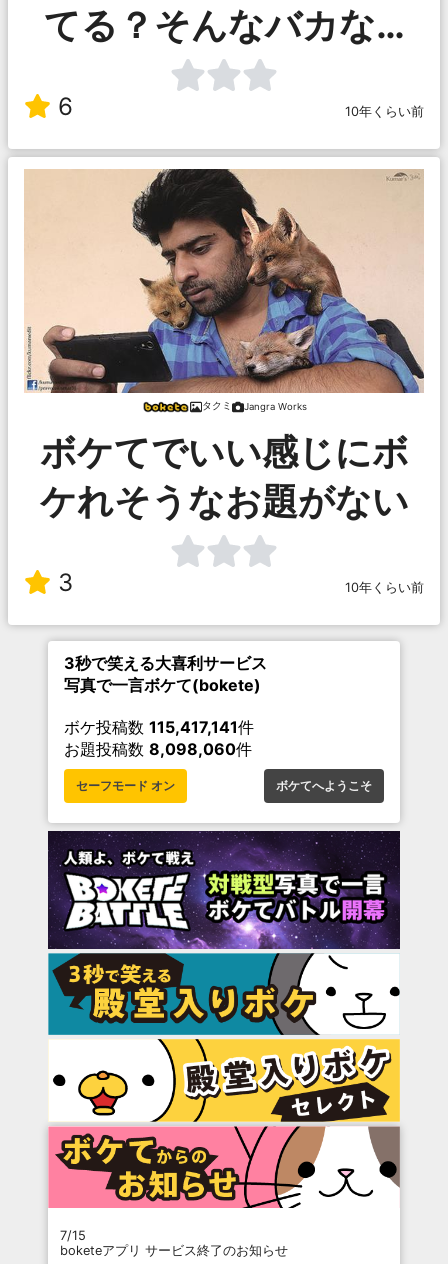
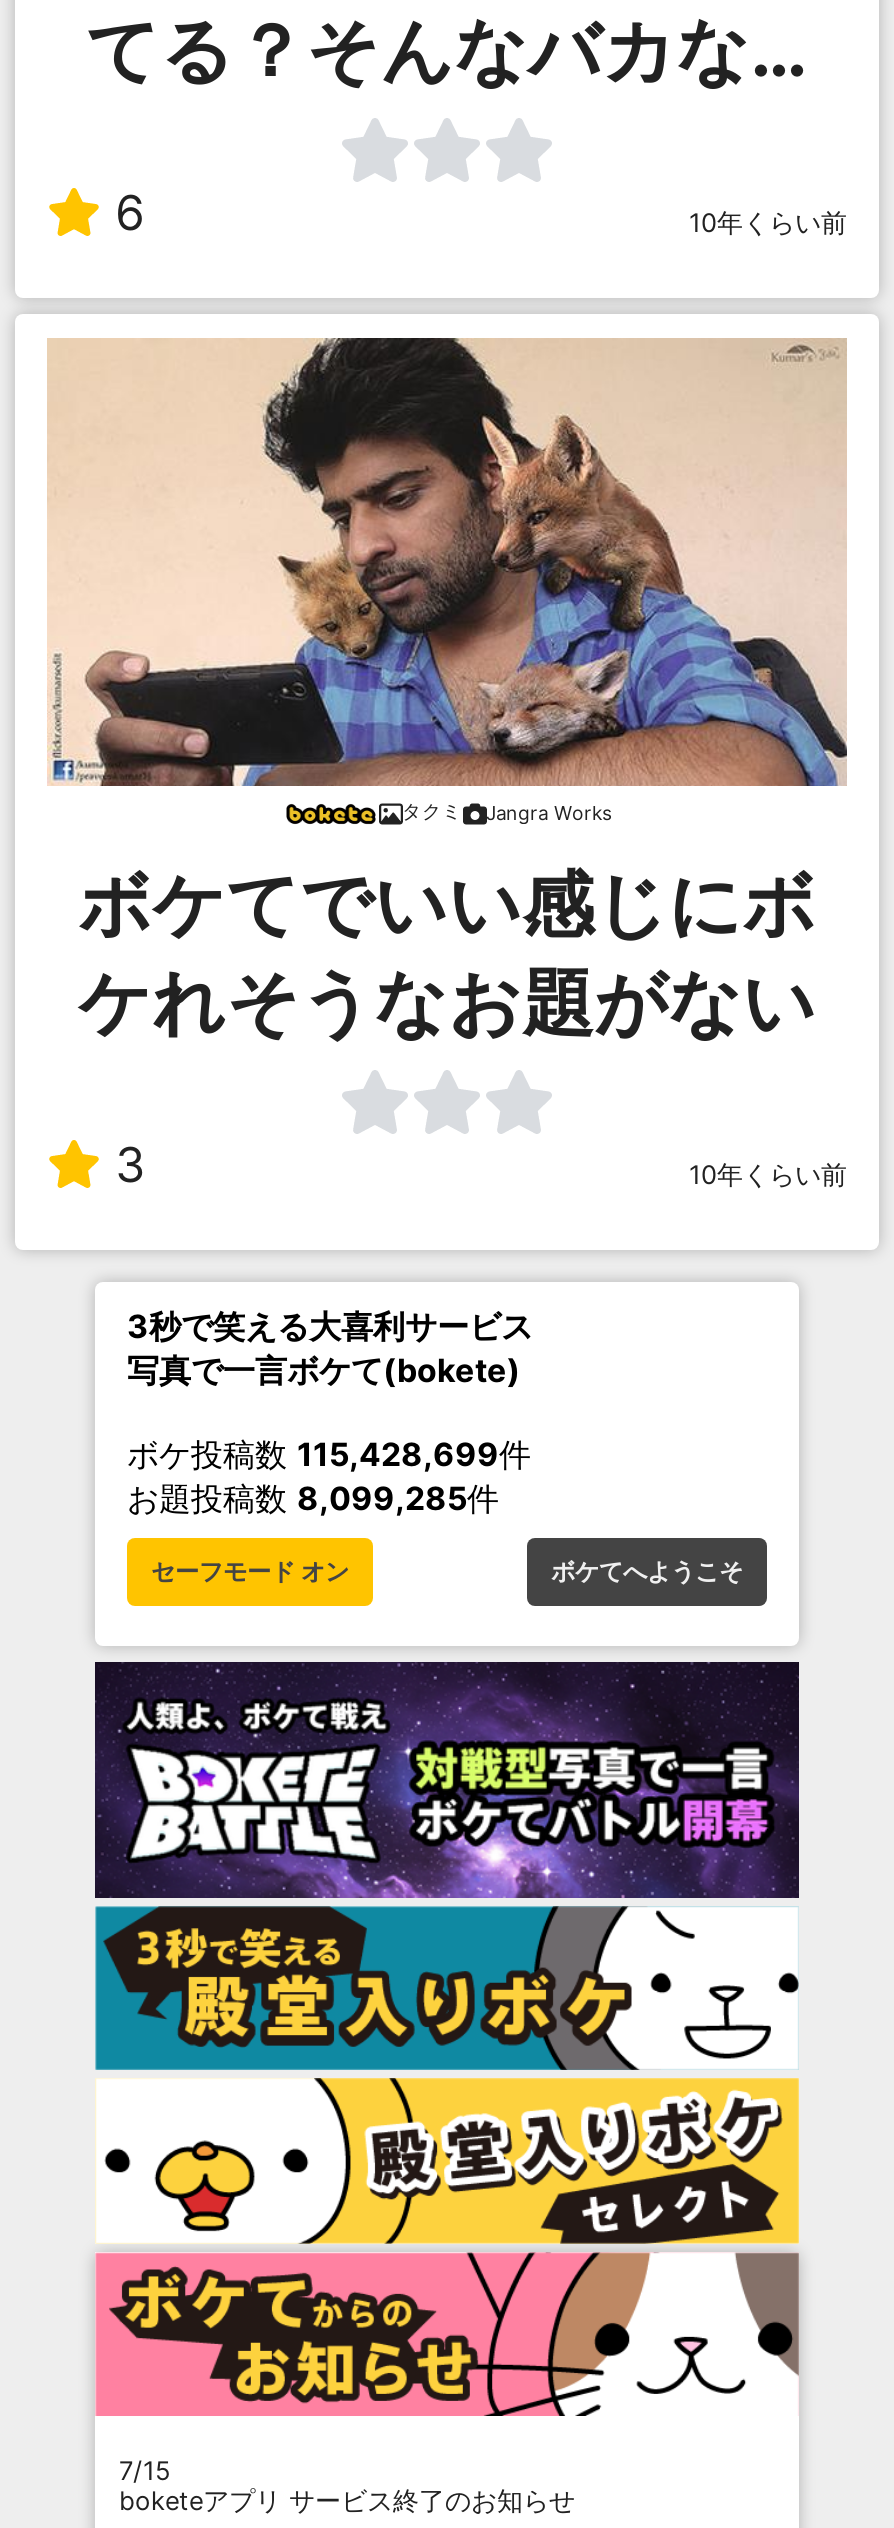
- ボケ投稿数115,417,141件
+ ボケ投稿数115,428,699件

- お題投稿数8,098,060件
+ お題投稿数8,099,285件
